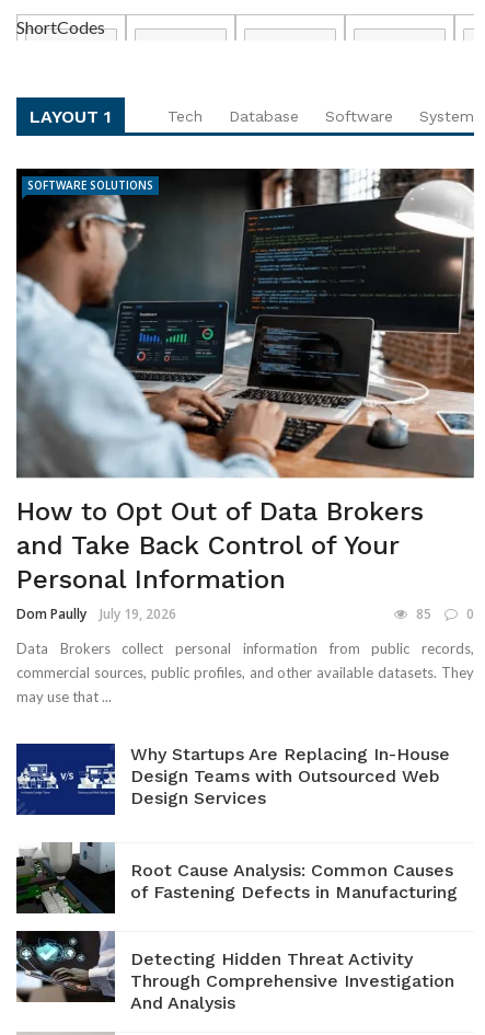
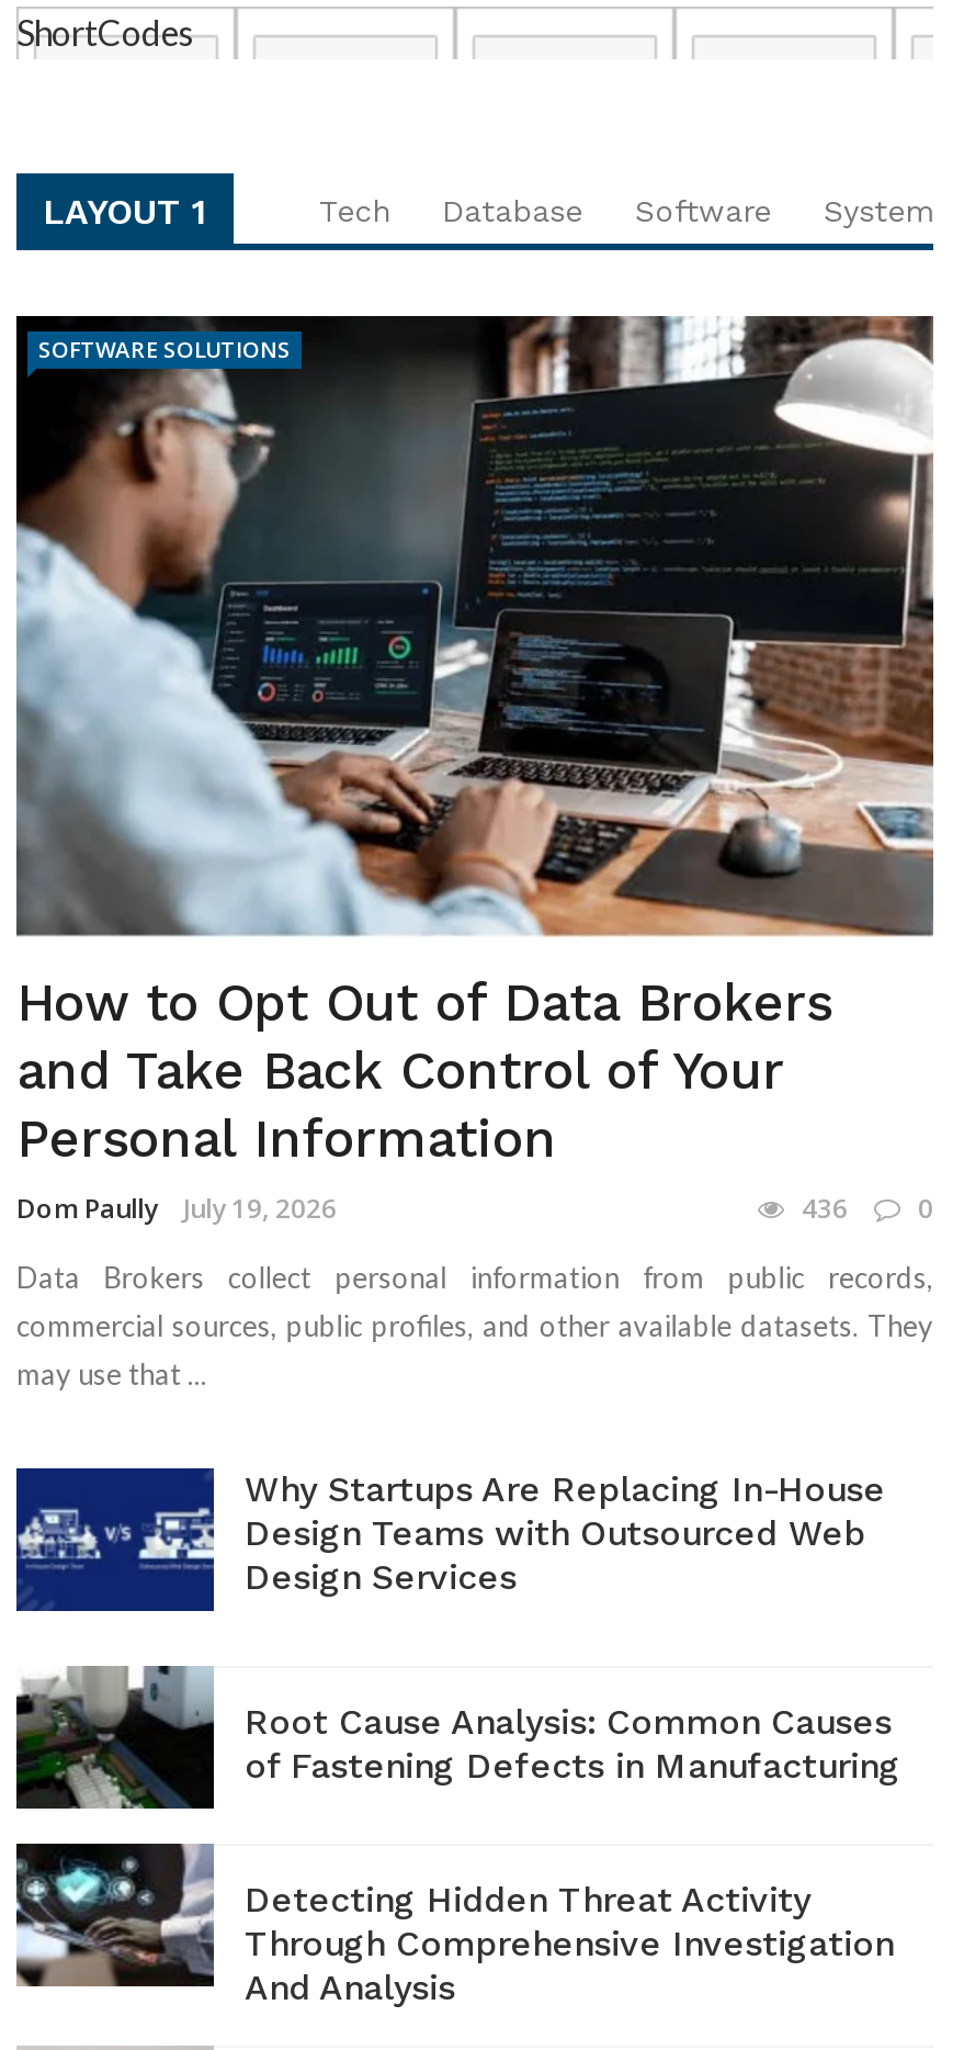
- 85 0
+ 436 0
